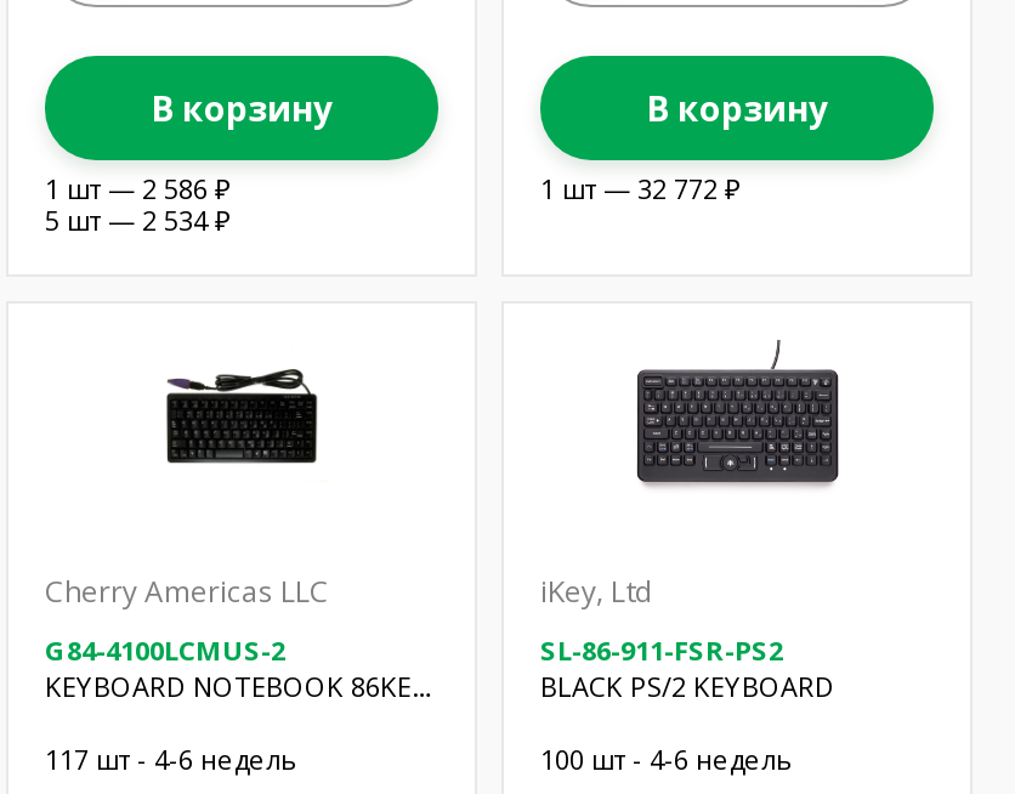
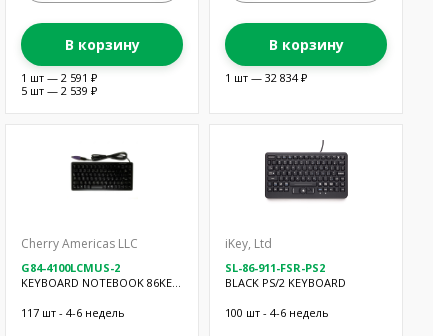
- 1 шт — 2 586 ₽
+ 1 шт — 2 591 ₽

- 1 шт — 32 772 ₽
+ 1 шт — 32 834 ₽

- 5 шт — 2 534 ₽
+ 5 шт — 2 539 ₽
